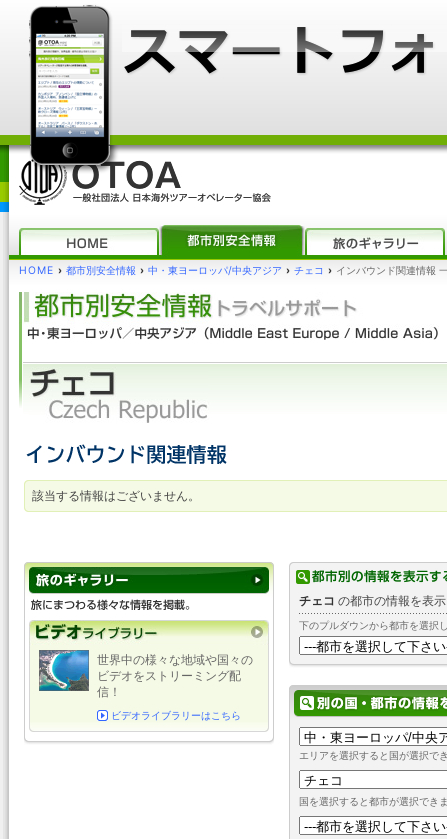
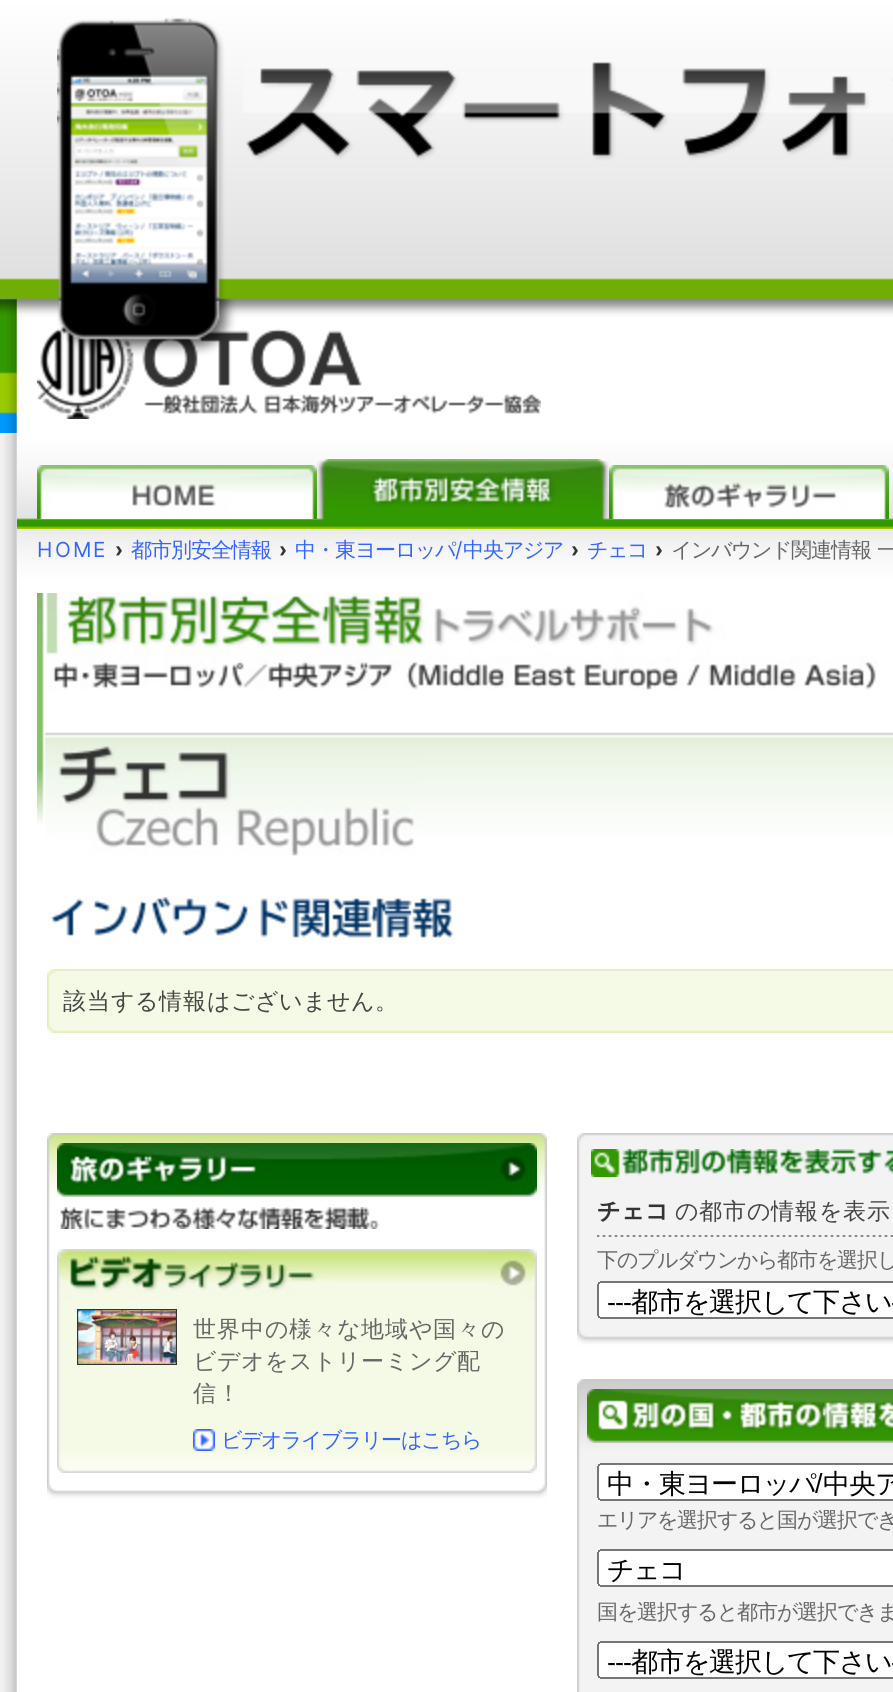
- [image]
+ [image]
